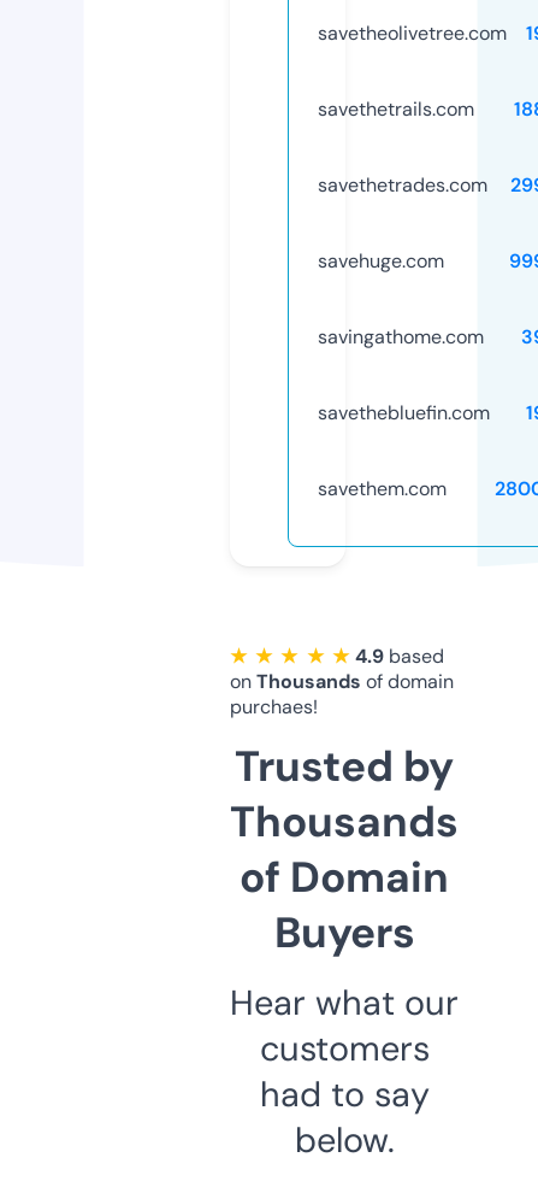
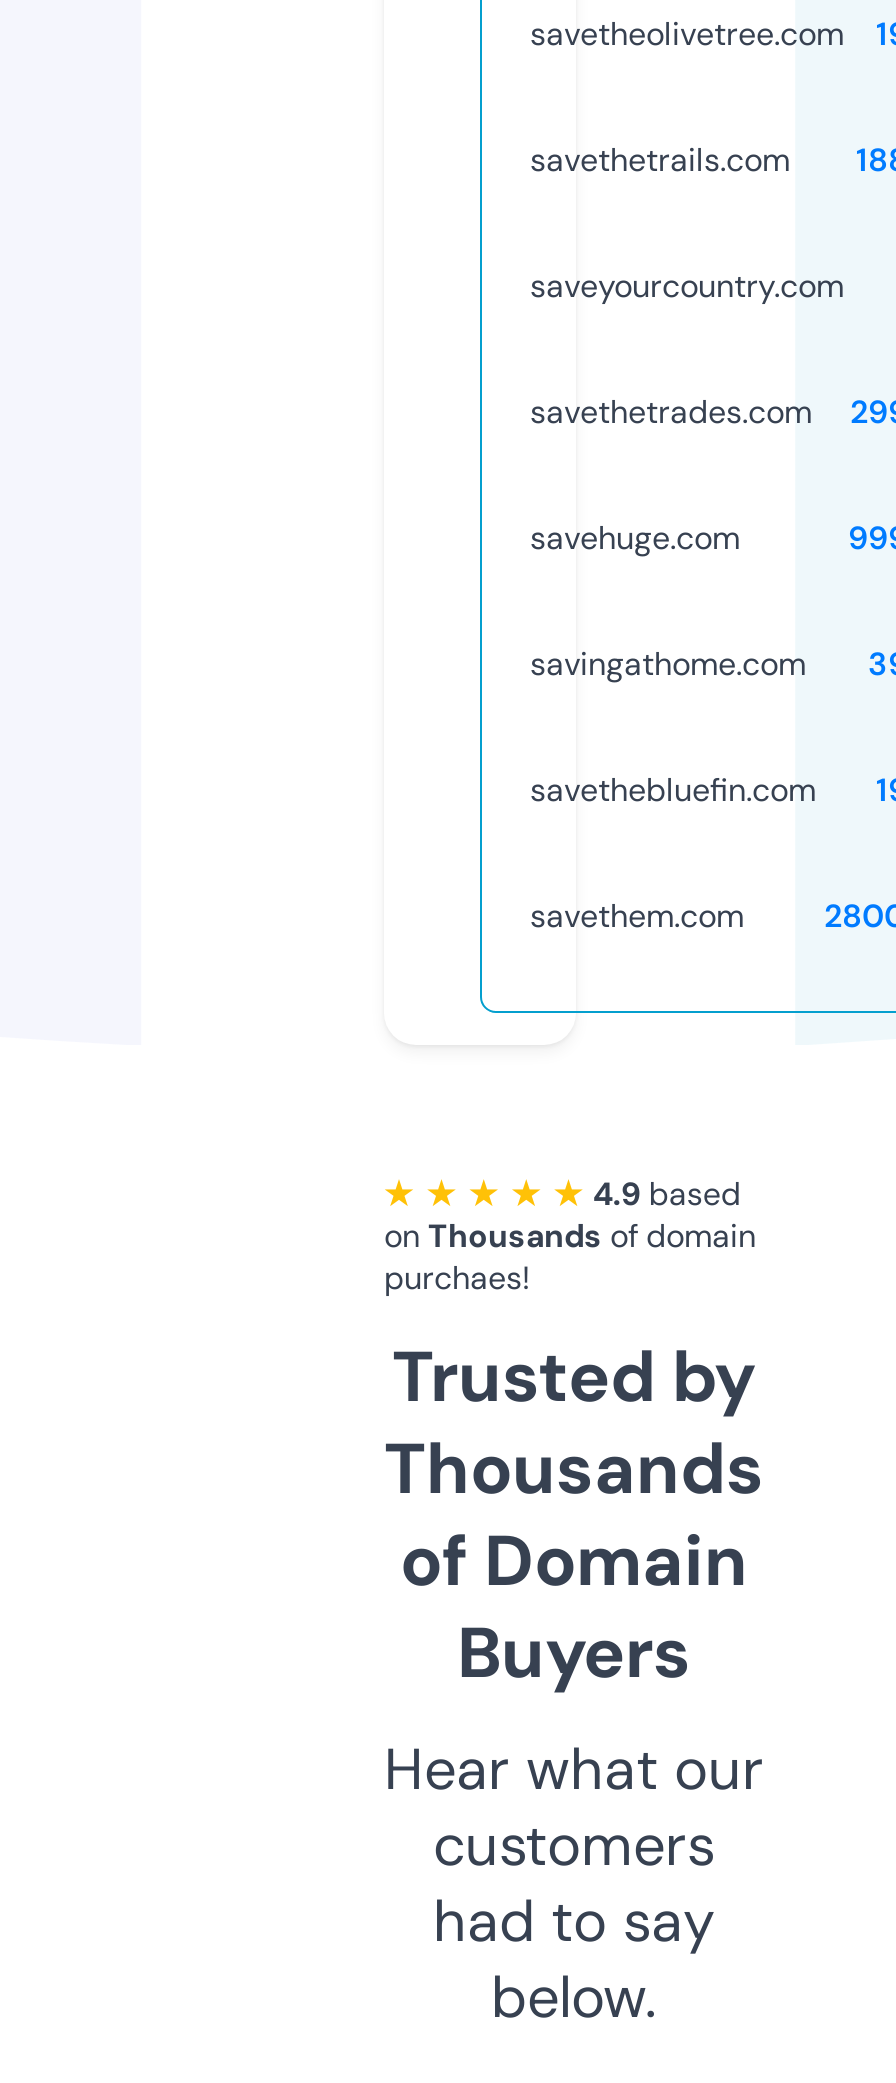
+ saveyourcountry.com
